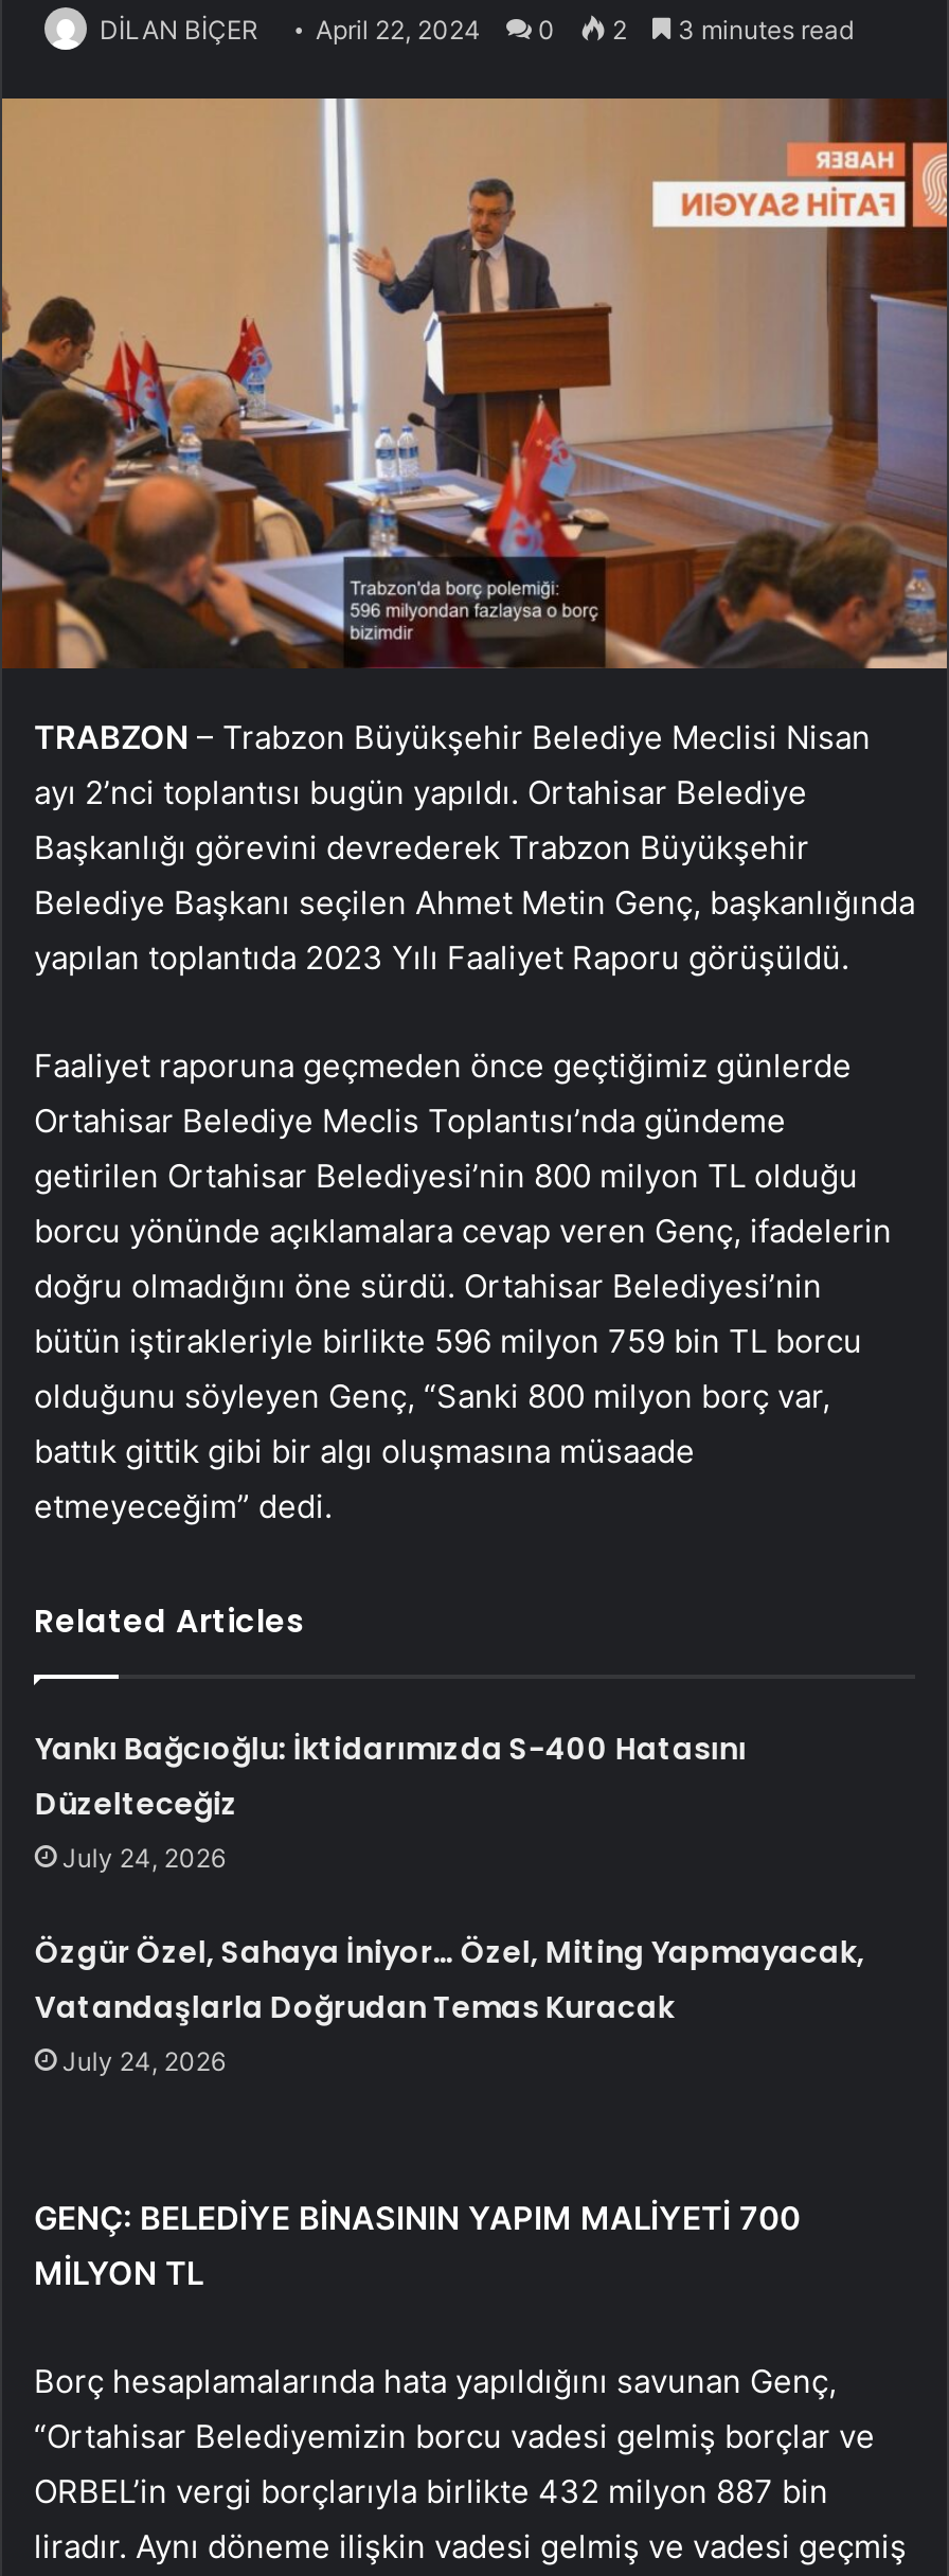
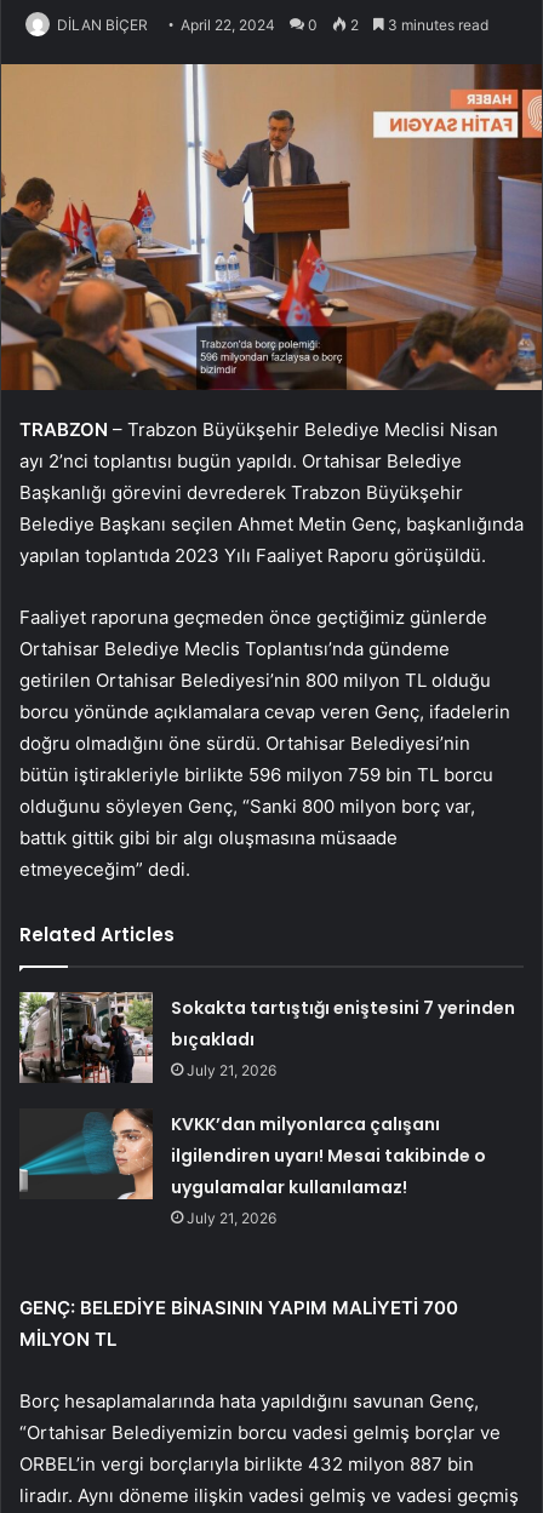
- Yankı Bağcıoğlu: İktidarımızda S-400 Hatasını
- Düzelteceğiz
- July 24, 2026
+ Sokakta tartıştığı eniştesini 7 yerinden
+ bıçakladı
+ July 21, 2026

- Özgür Özel, Sahaya İniyor… Özel, Miting Yapmayacak,
- Vatandaşlarla Doğrudan Temas Kuracak
- July 24, 2026
+ KVKK’dan milyonlarca çalışanı
+ ilgilendiren uyarı! Mesai takibinde o
+ uygulamalar kullanılamaz!
+ July 21, 2026
